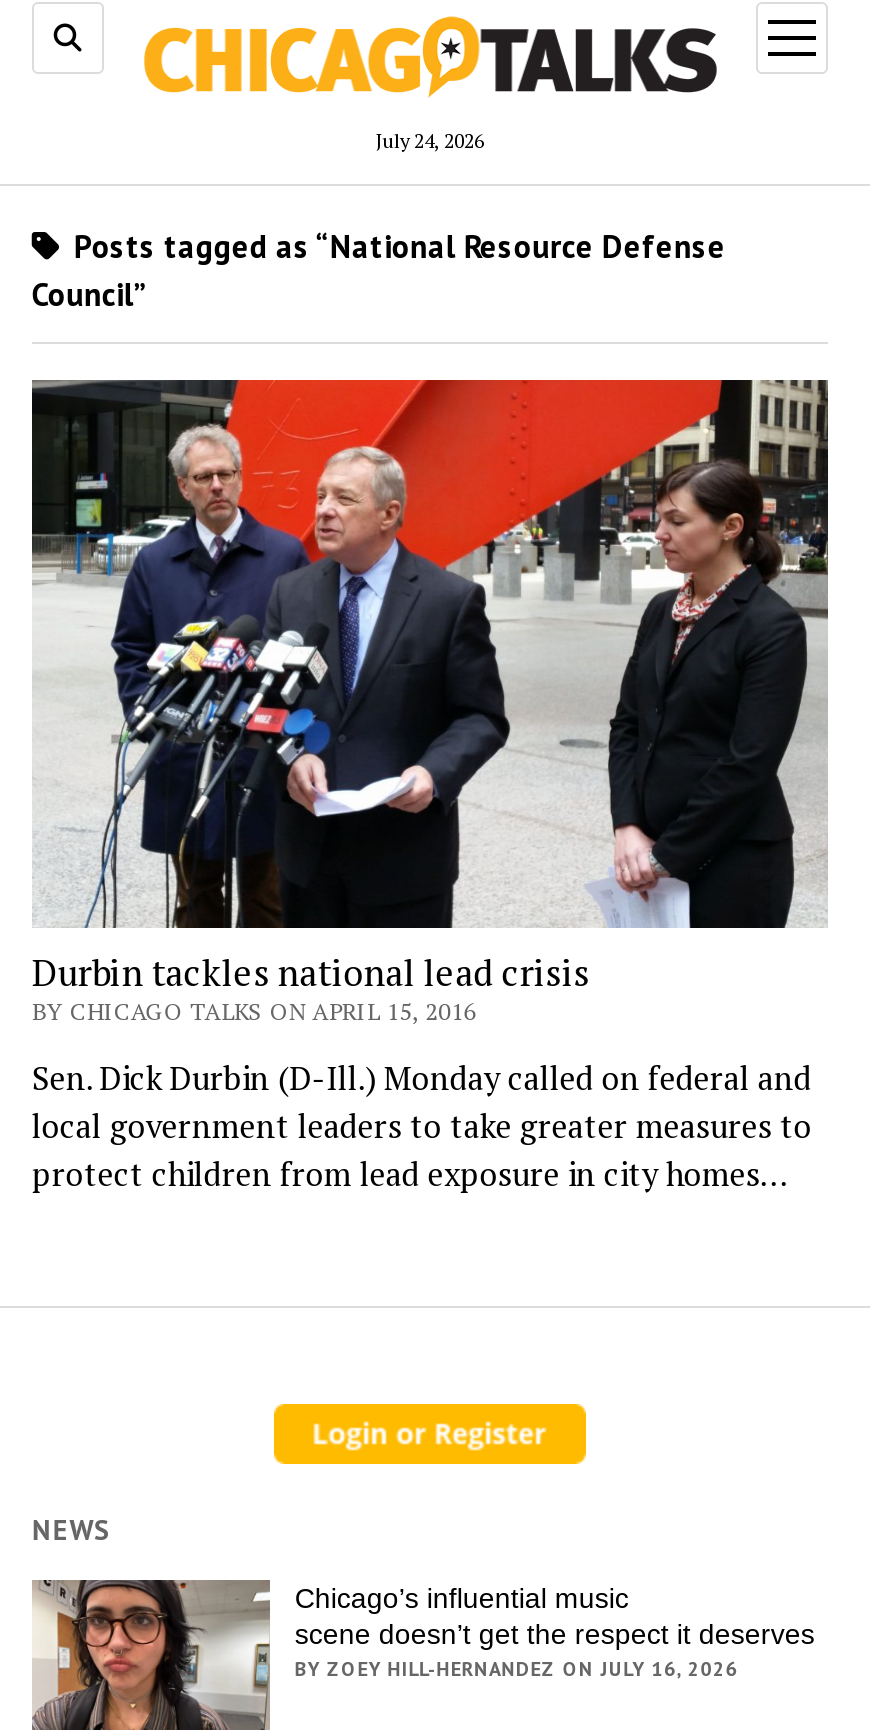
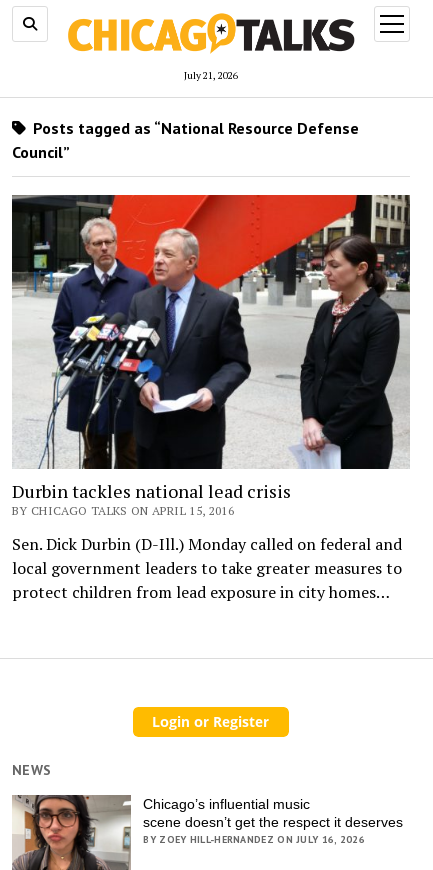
- July 24, 2026
+ July 21, 2026
